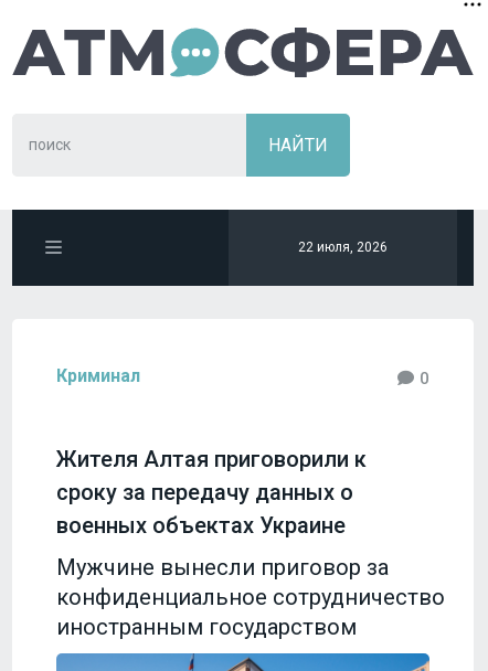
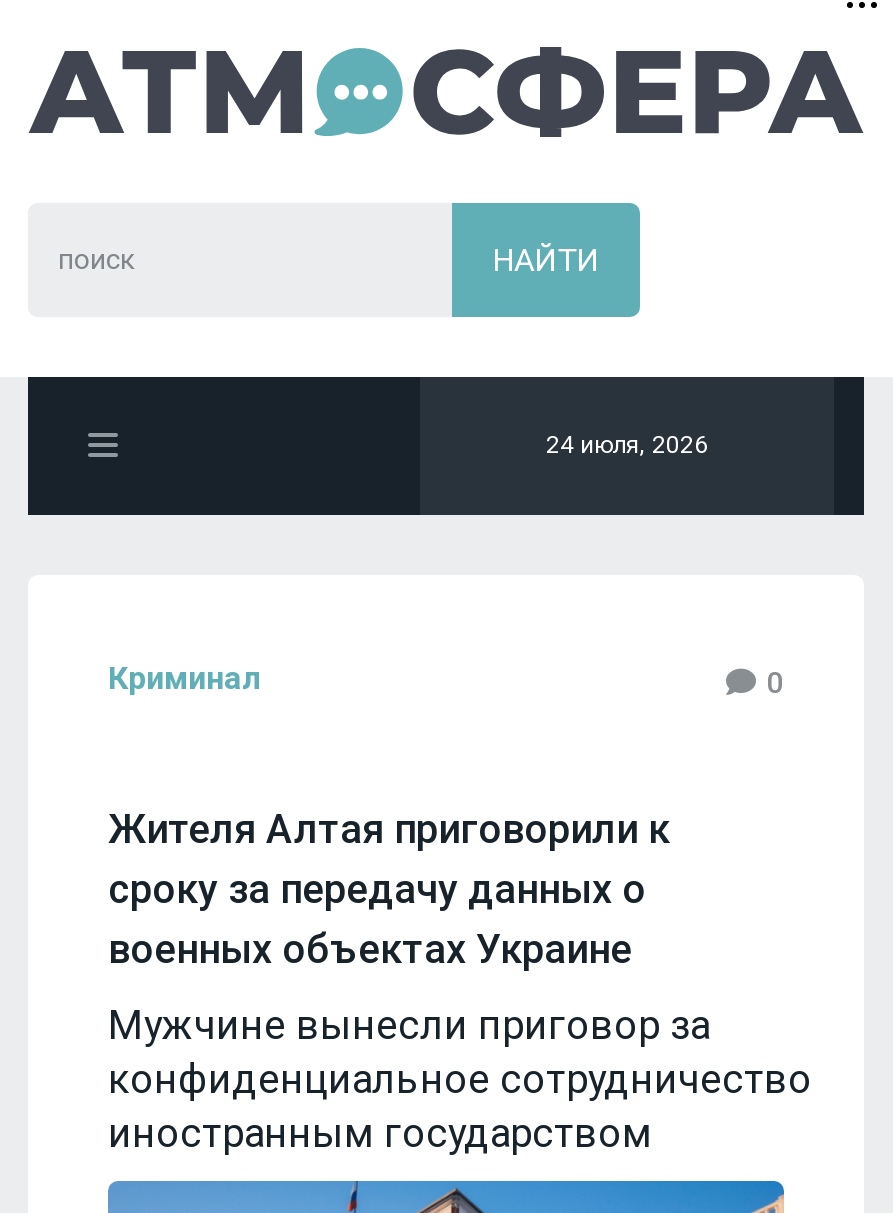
- 22 июля, 2026
+ 24 июля, 2026
